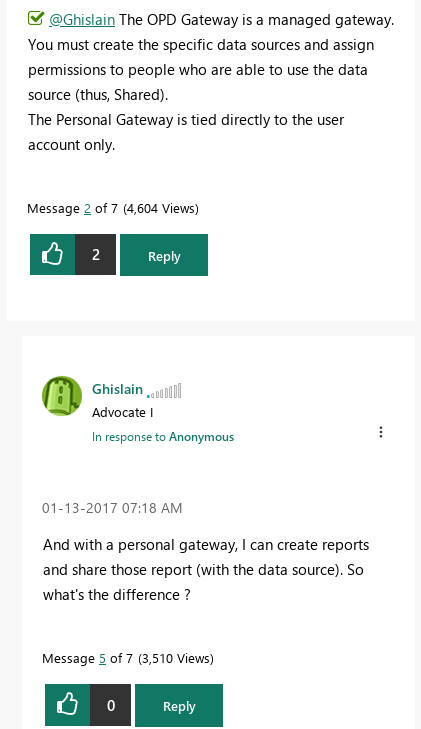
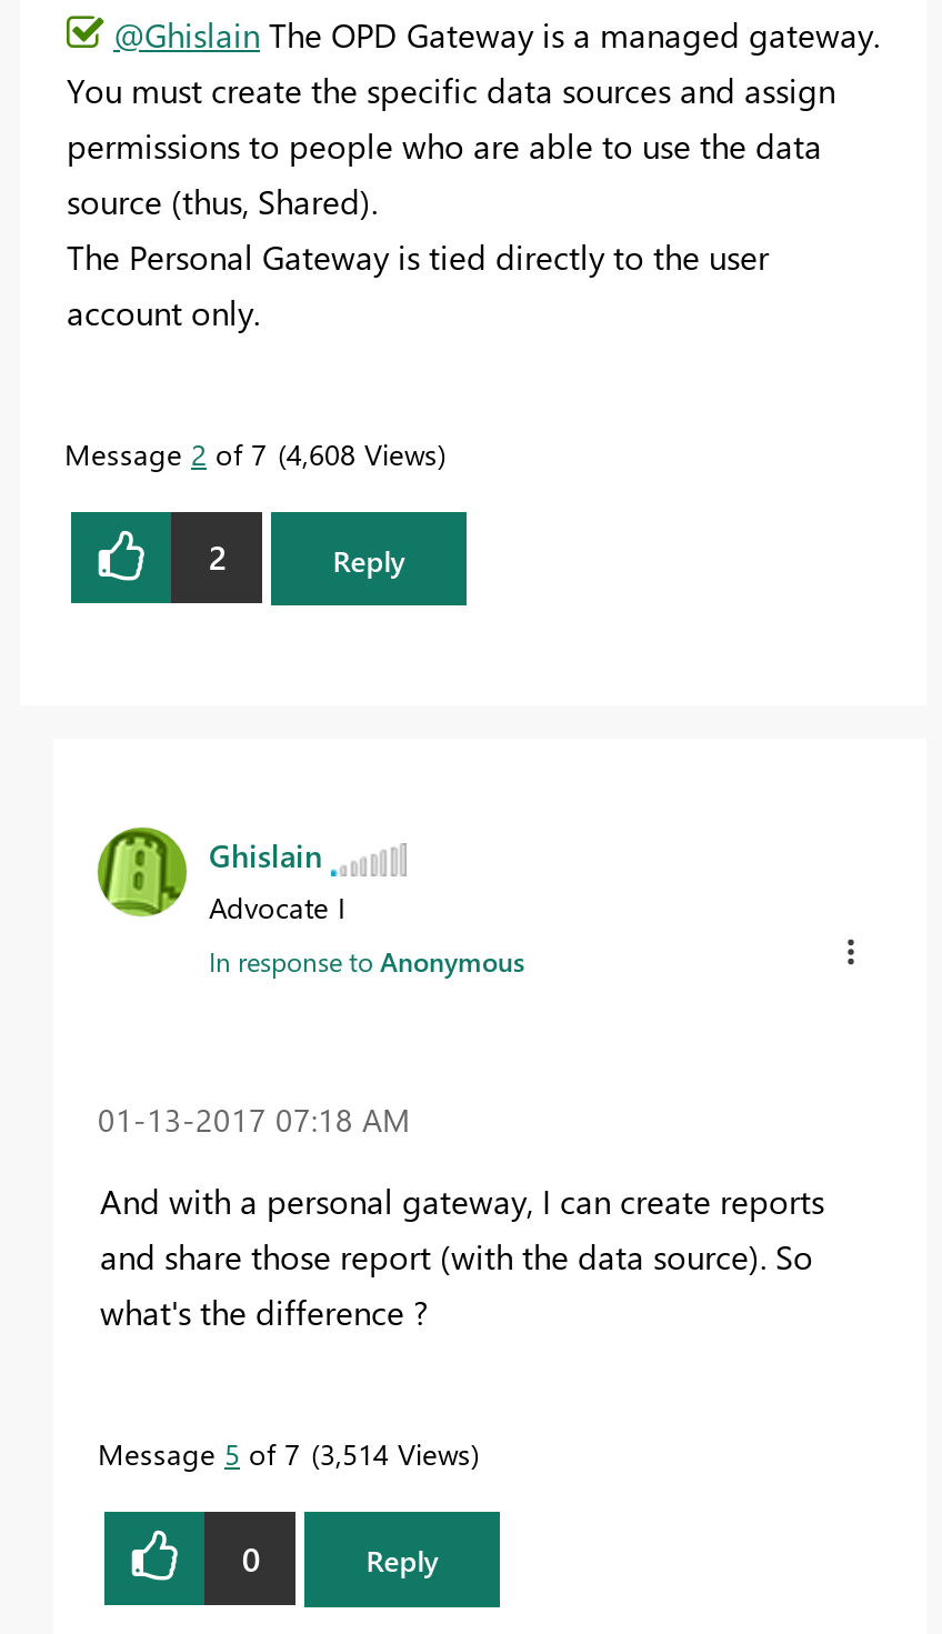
- Message 2 of 7 4,604 Views
+ Message 2 of 7 4,608 Views

- Message 5 of 7 3,510 Views
+ Message 5 of 7 3,514 Views
